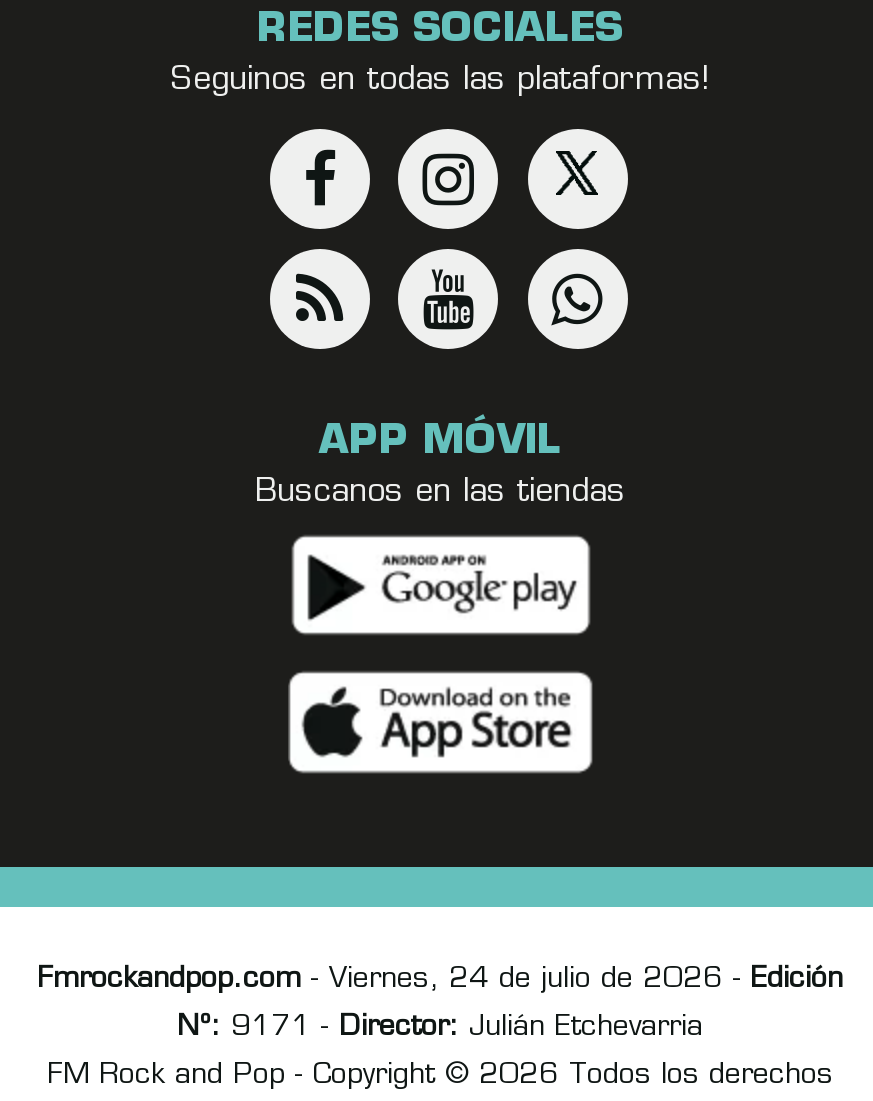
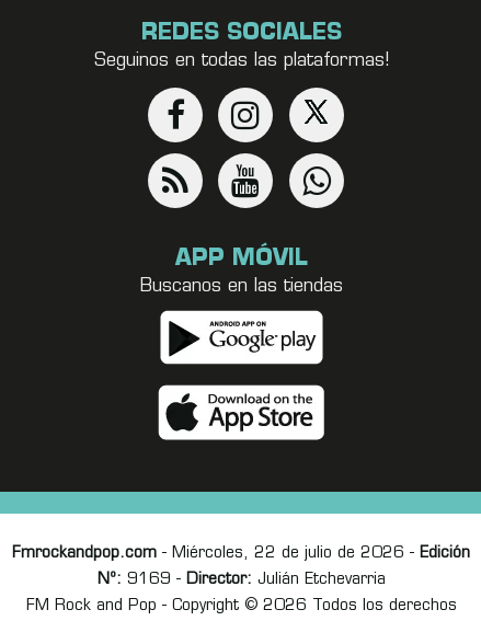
- Fmrockandpop.com - Viernes, 24 de julio de 2026 - Edición
+ Fmrockandpop.com - Miércoles, 22 de julio de 2026 - Edición

- Nº: 9171 - Director: Julián Etchevarria
+ Nº: 9169 - Director: Julián Etchevarria
